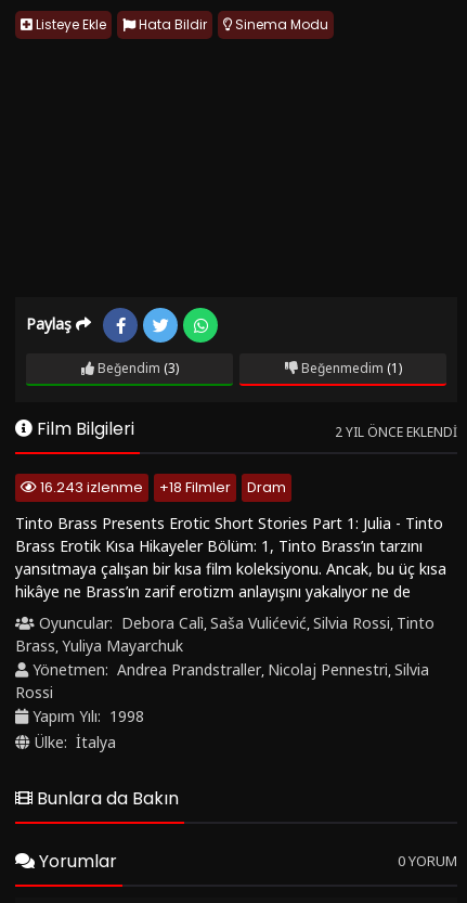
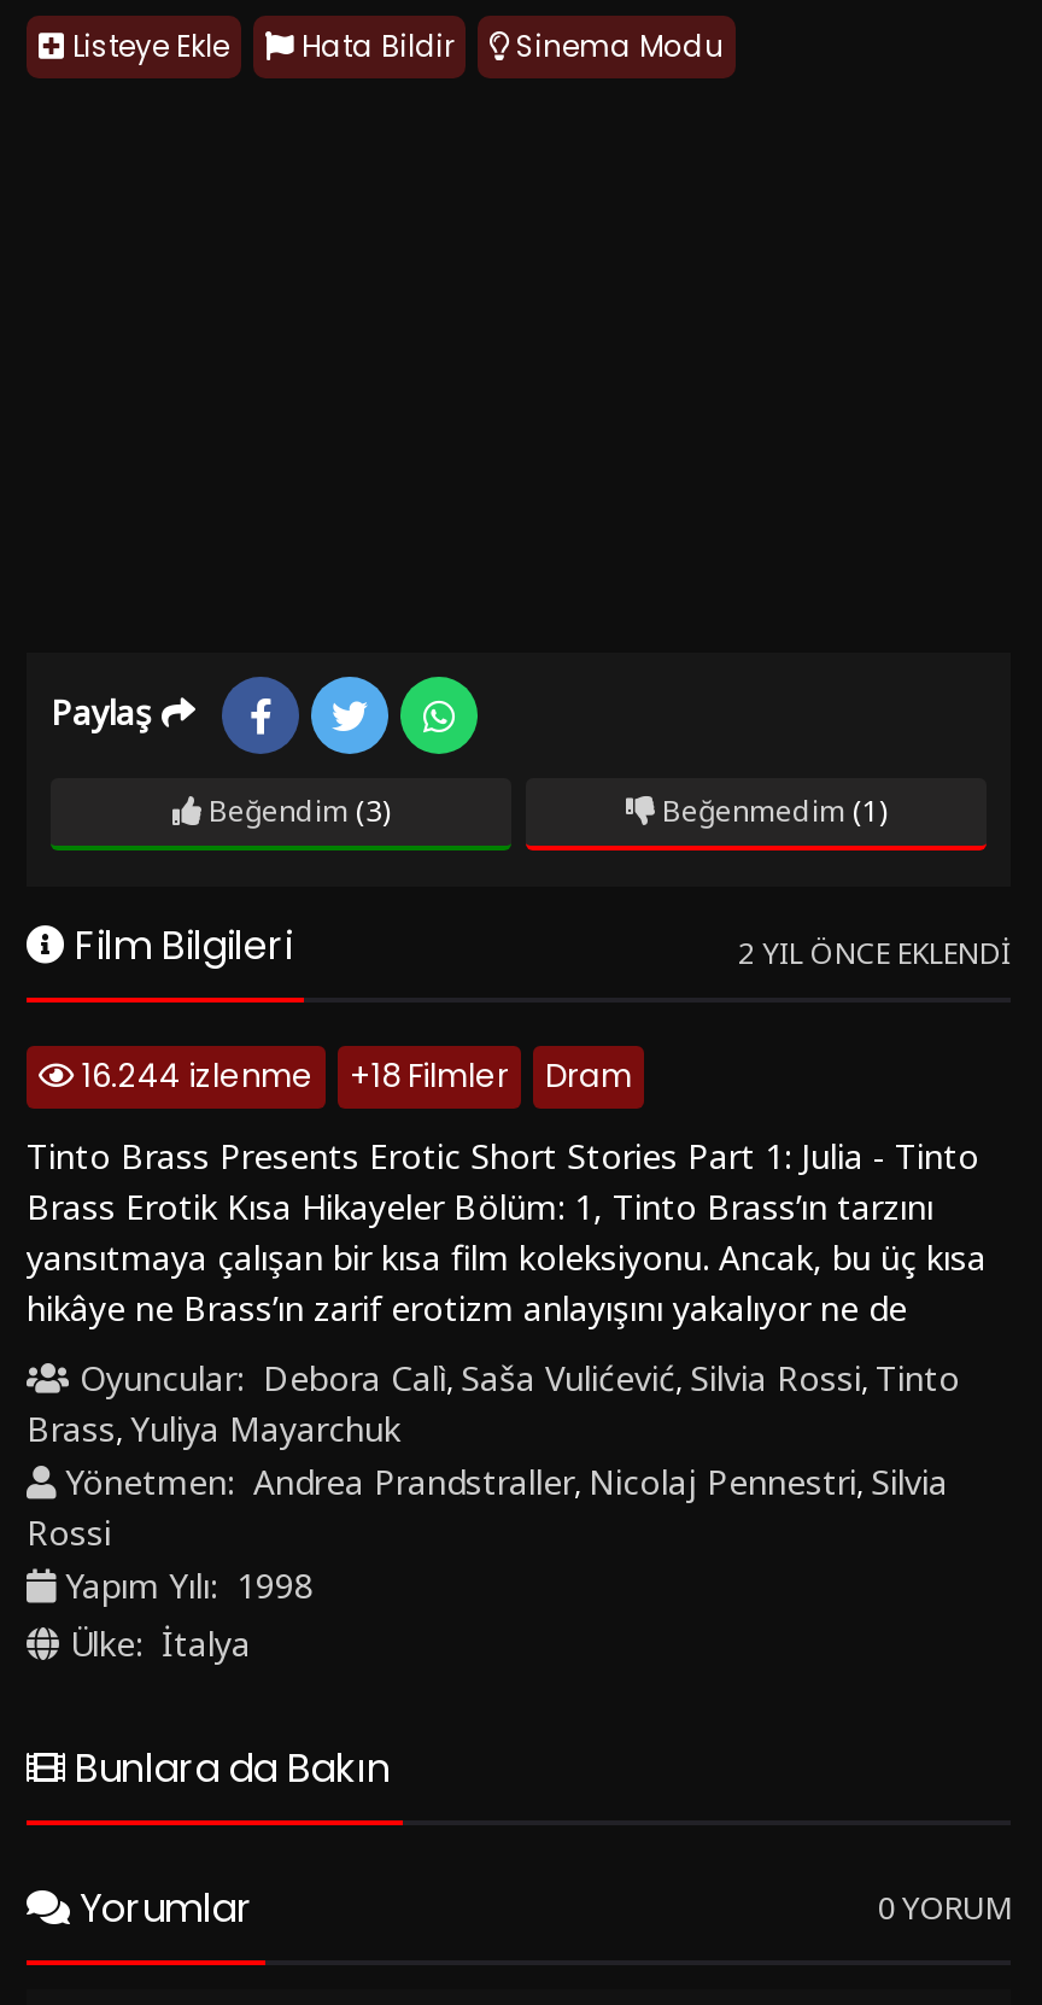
- 16.243 izlenme +18 Filmler Dram
+ 16.244 izlenme +18 Filmler Dram
